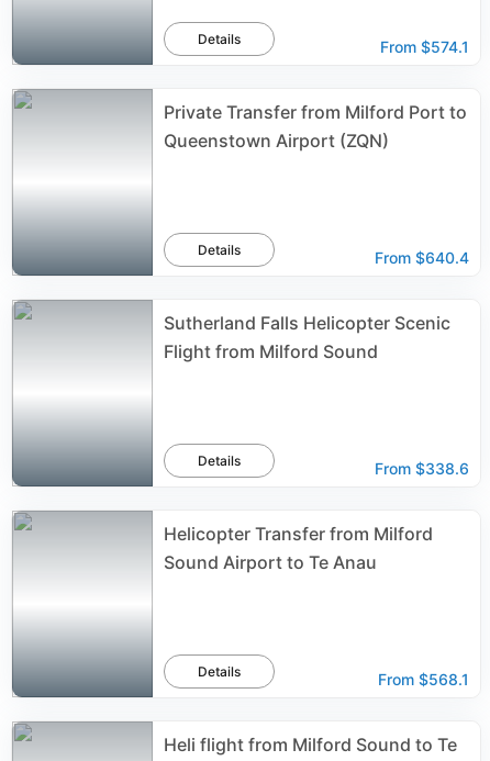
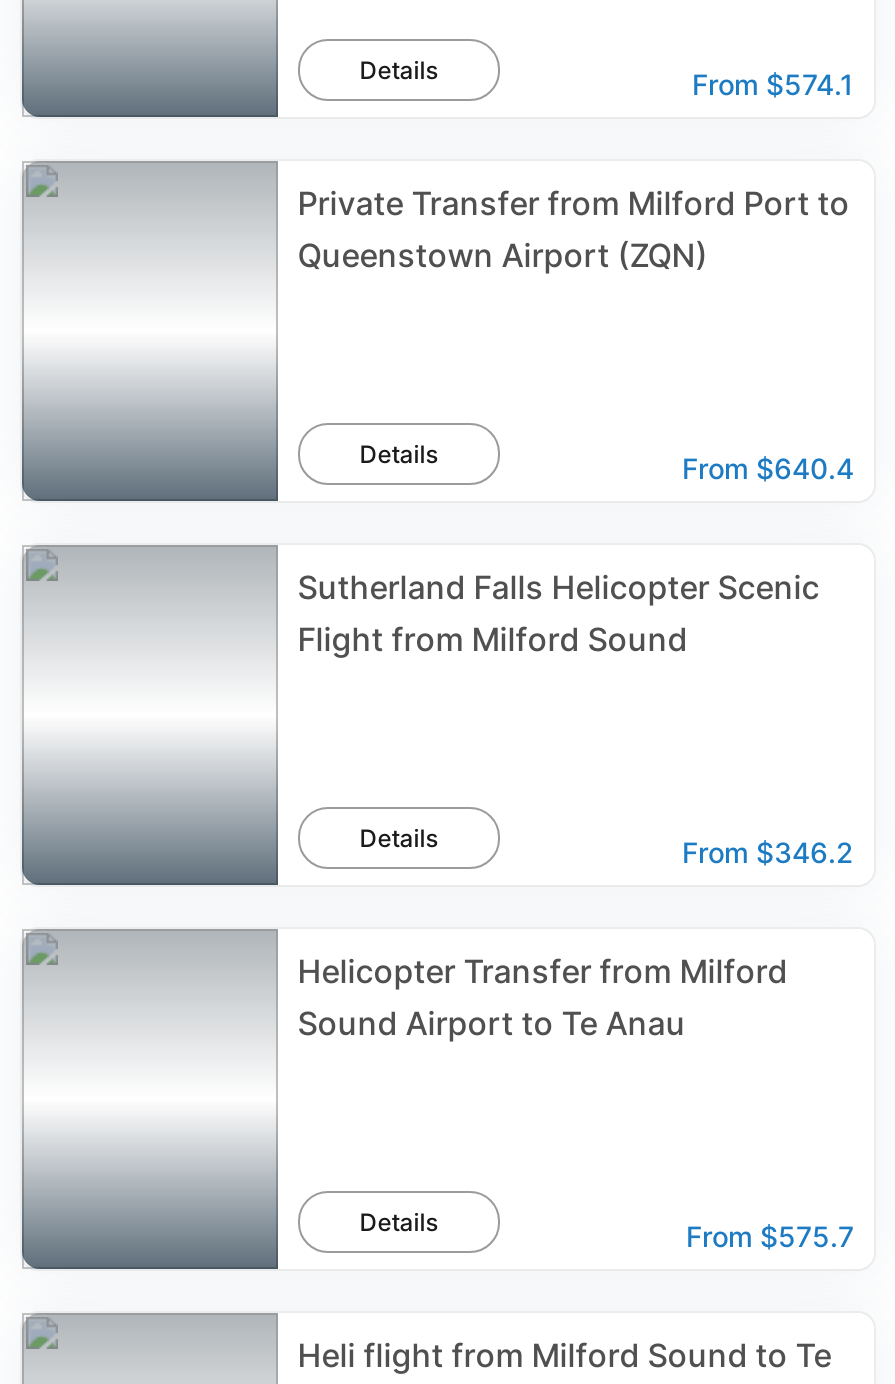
- From $338.6
+ From $346.2

- From $568.1
+ From $575.7
